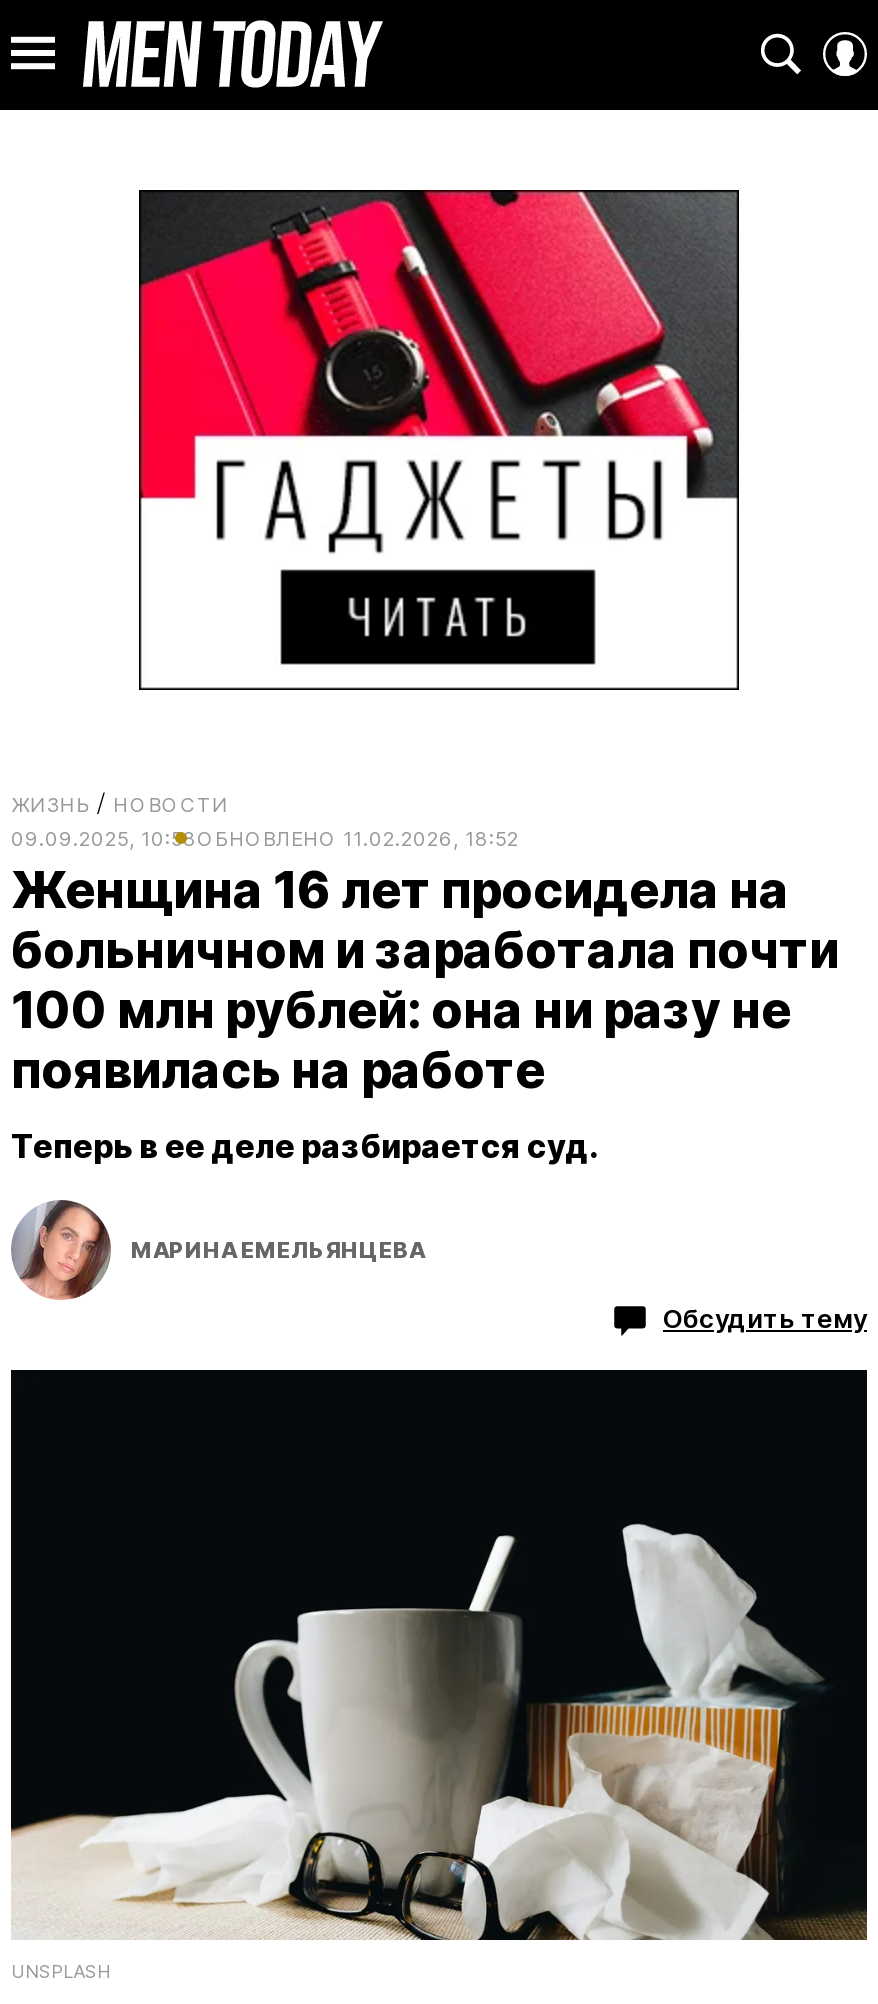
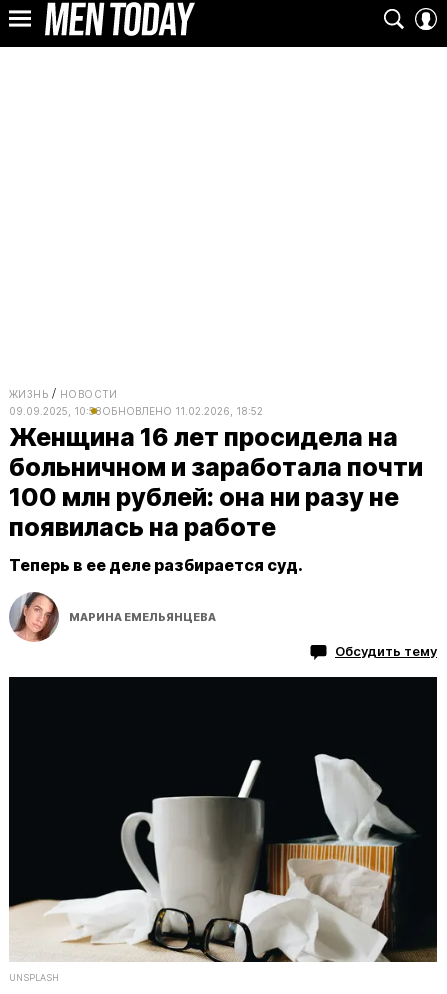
- [image]
